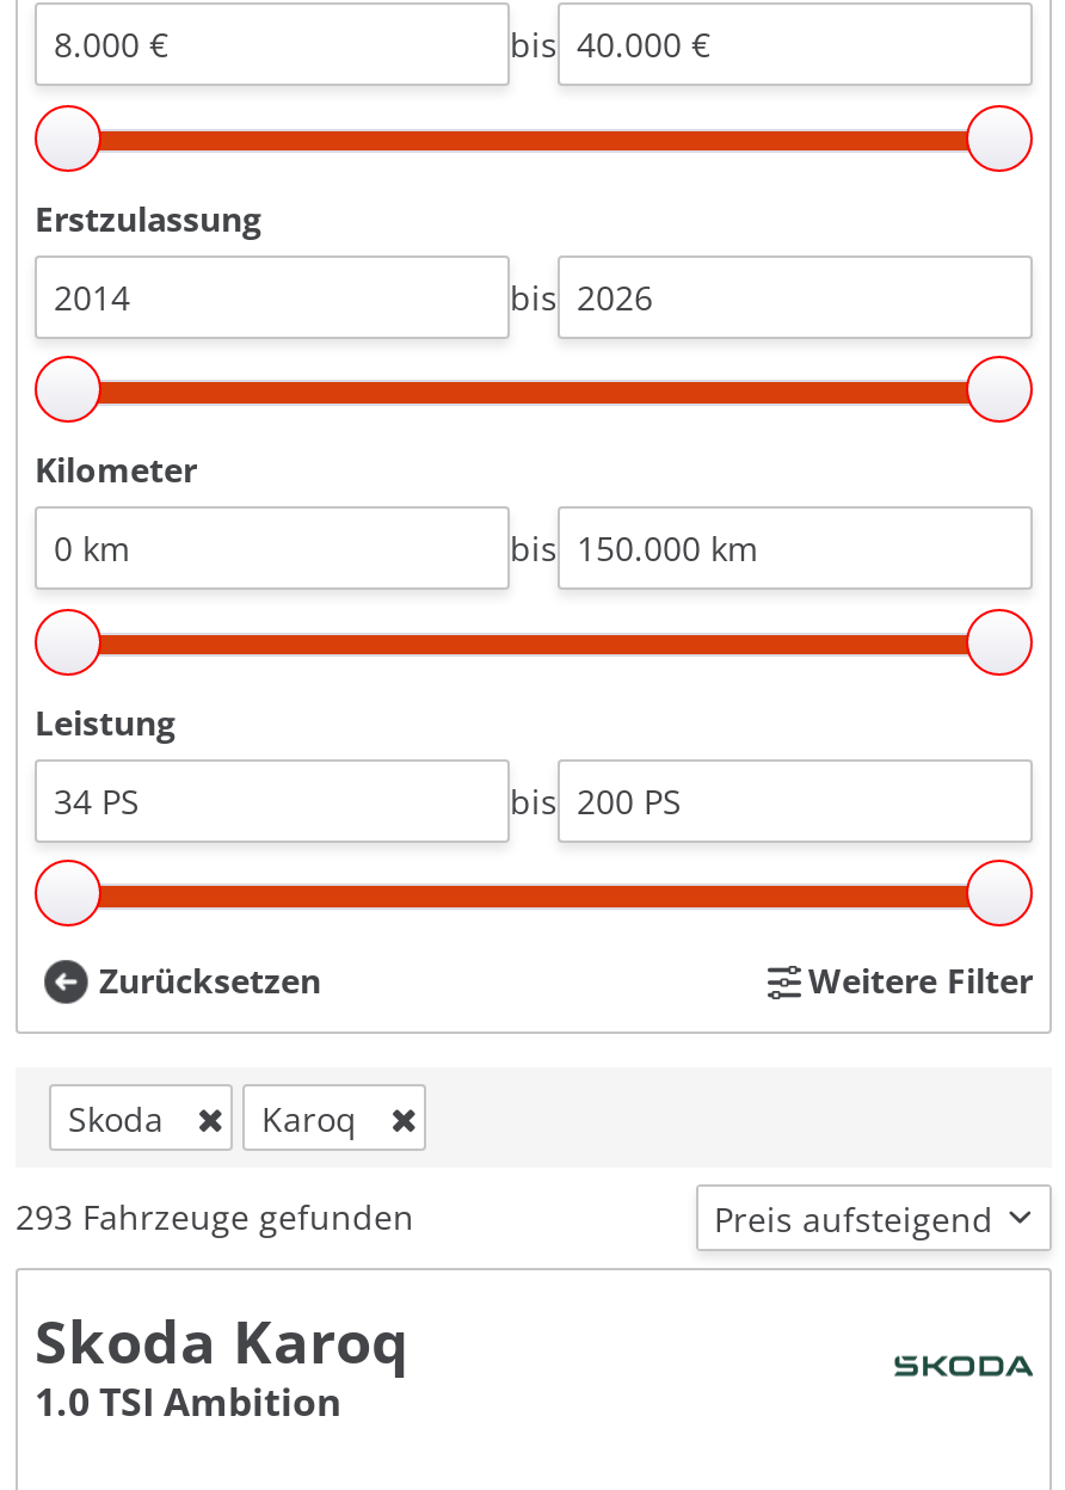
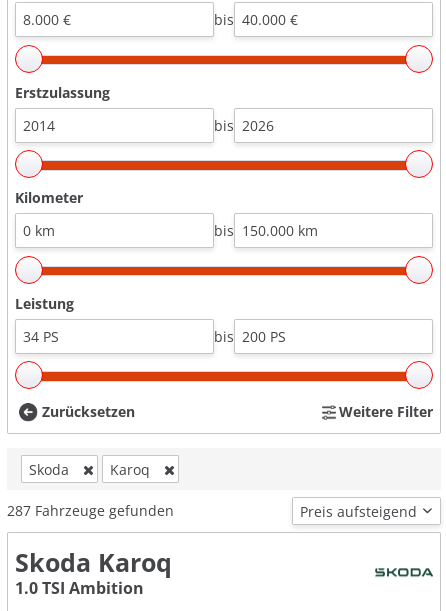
- 293 Fahrzeuge gefunden
+ 287 Fahrzeuge gefunden
